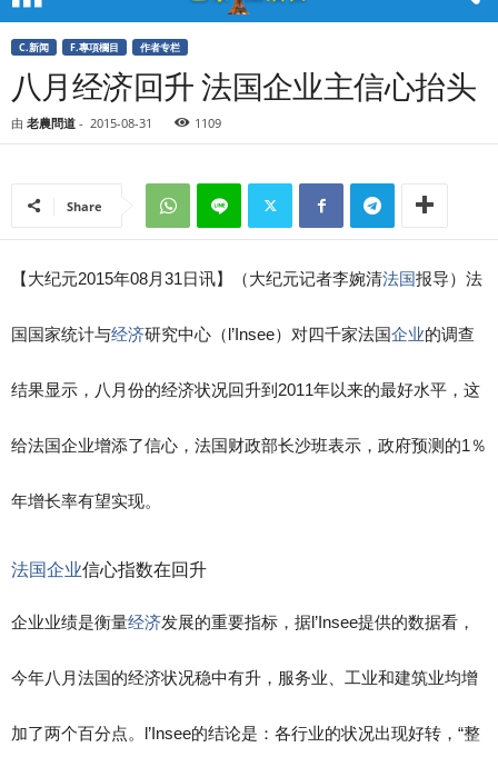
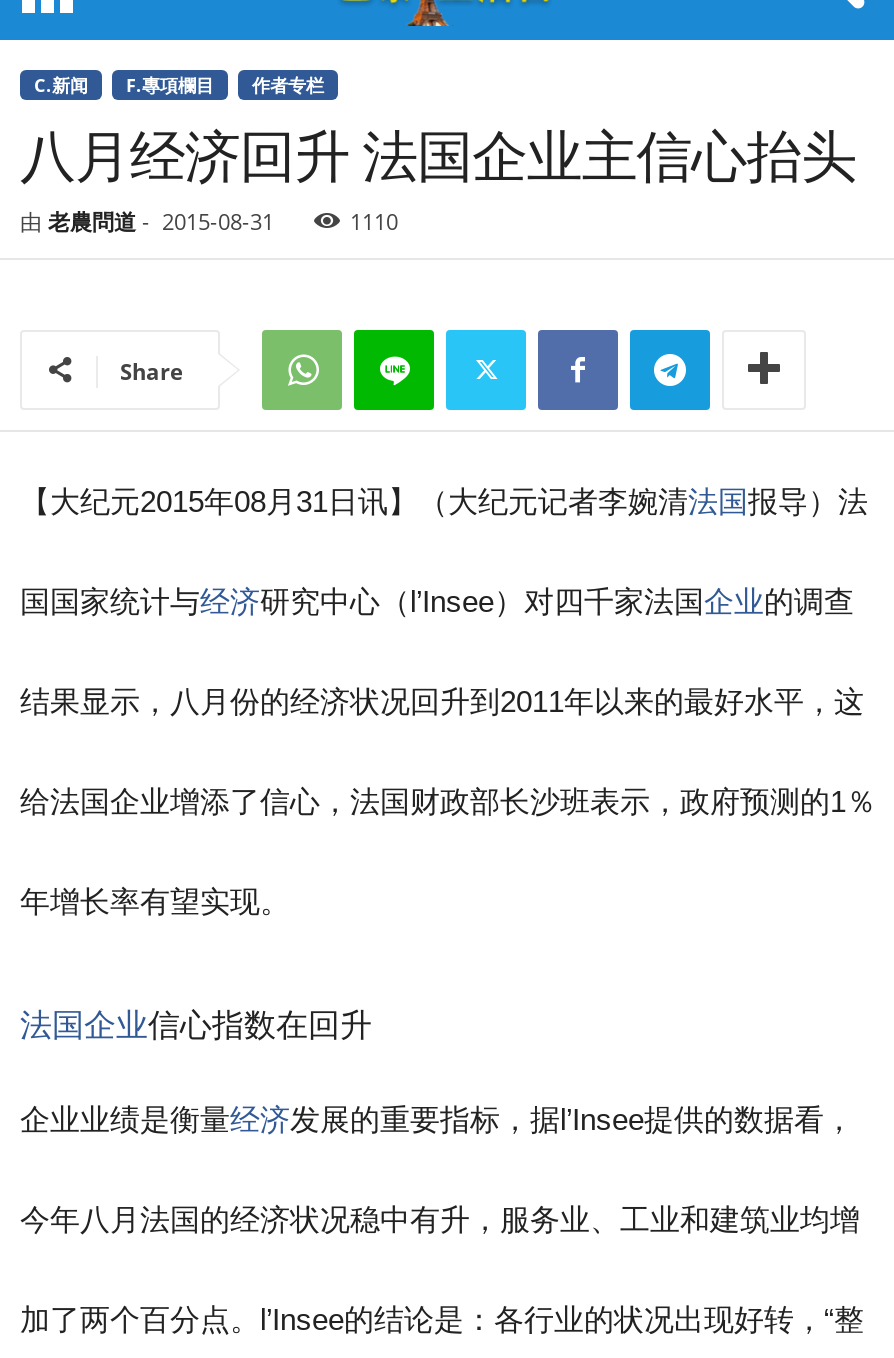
- 1109
+ 1110
